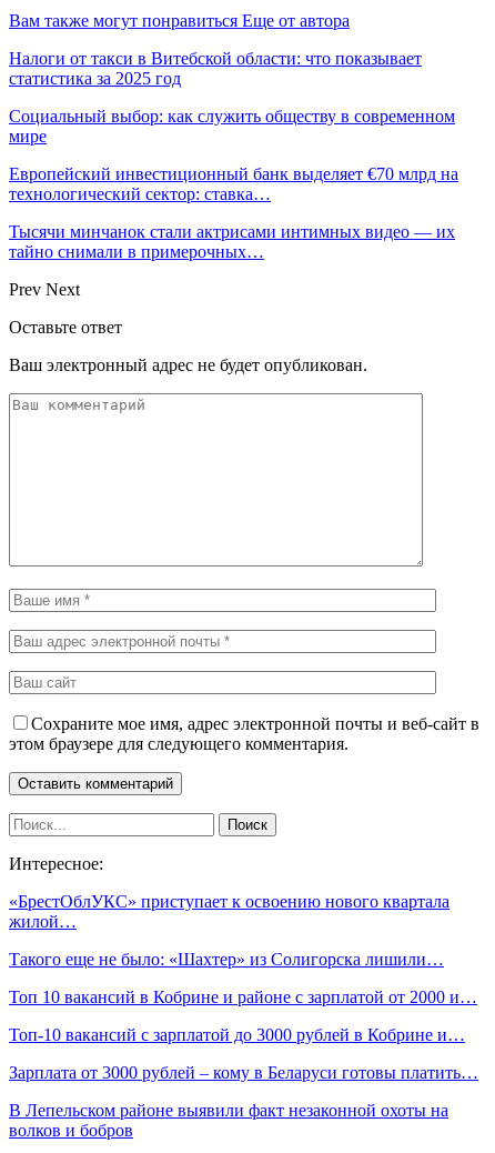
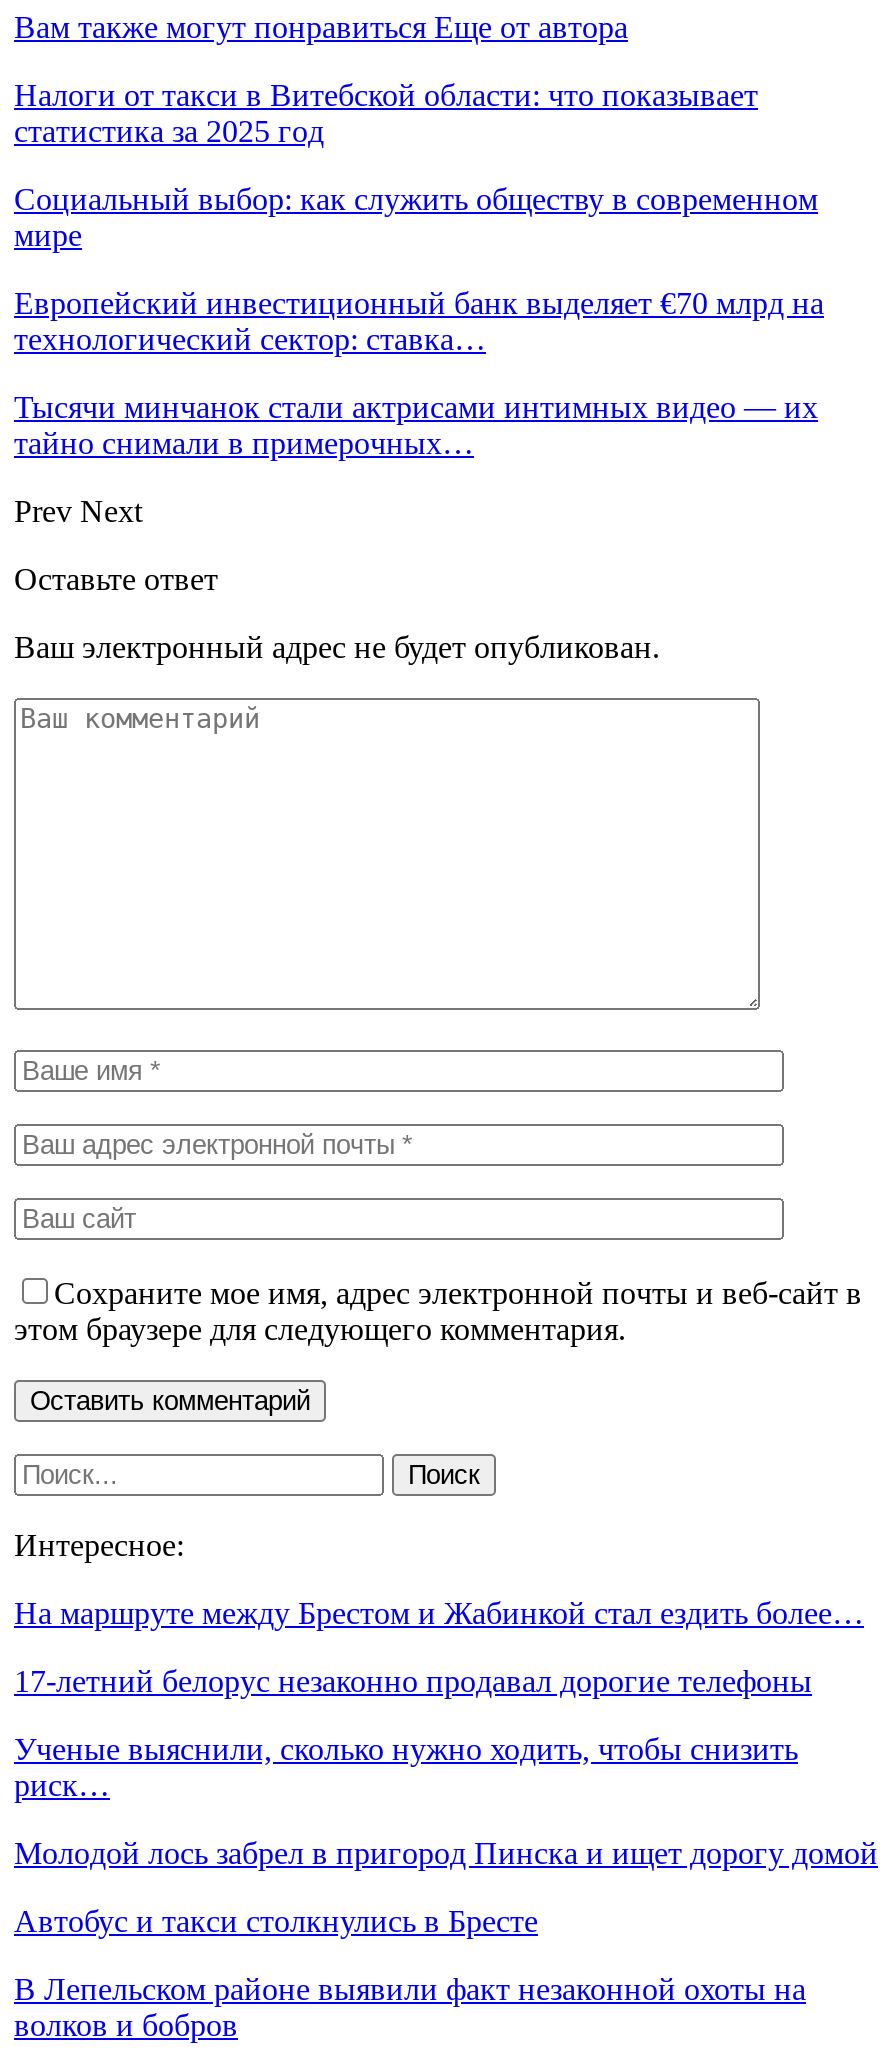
- «БрестОблУКС» приступает к освоению нового квартала
- жилой…
+ На маршруте между Брестом и Жабинкой стал ездить более…

- Такого еще не было: «Шахтер» из Солигорска лишили…
+ 17-летний белорус незаконно продавал дорогие телефоны

- Топ 10 вакансий в Кобрине и районе с зарплатой от 2000 и…
+ Ученые выяснили, сколько нужно ходить, чтобы снизить
+ риск…

- Топ-10 вакансий с зарплатой до 3000 рублей в Кобрине и…
+ Молодой лось забрел в пригород Пинска и ищет дорогу домой

- Зарплата от 3000 рублей – кому в Беларуси готовы платить…
+ Автобус и такси столкнулись в Бресте
